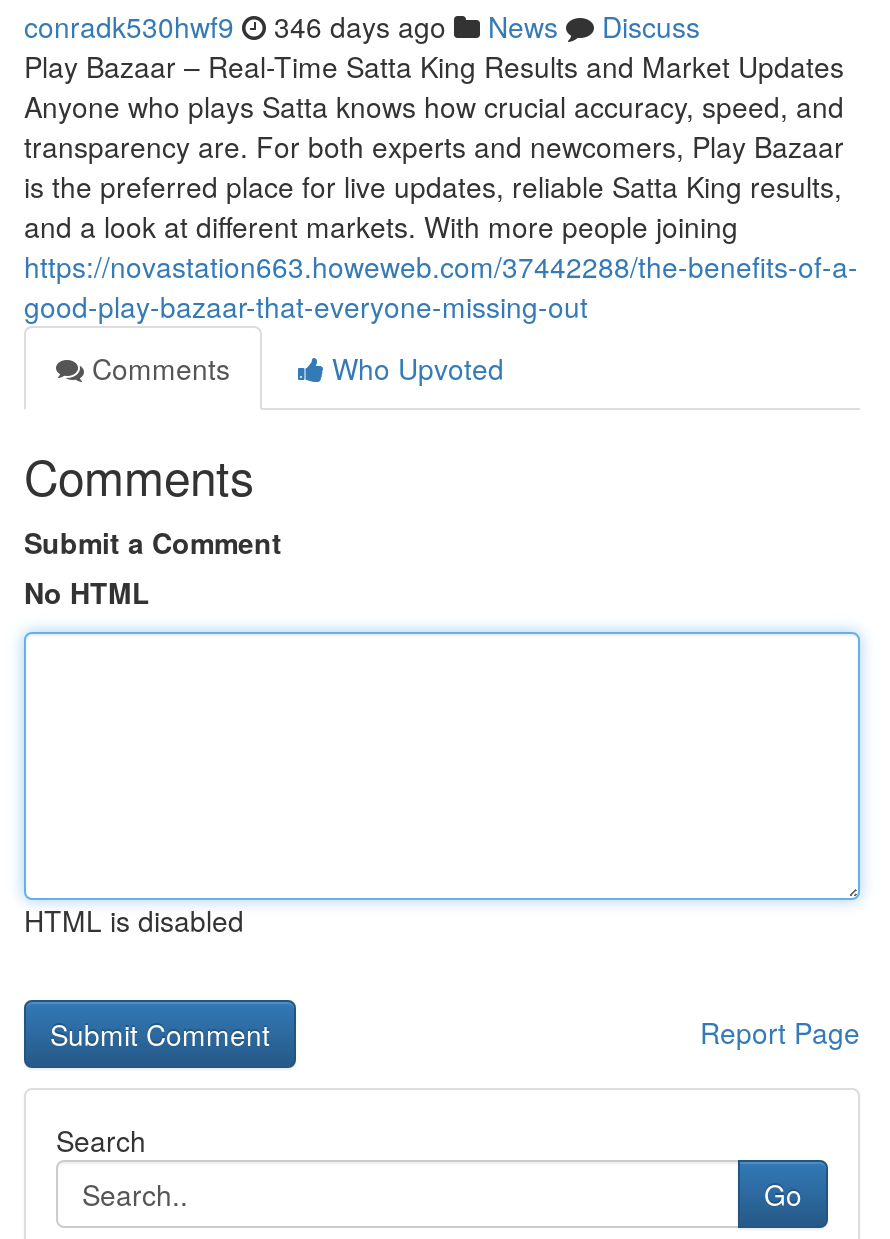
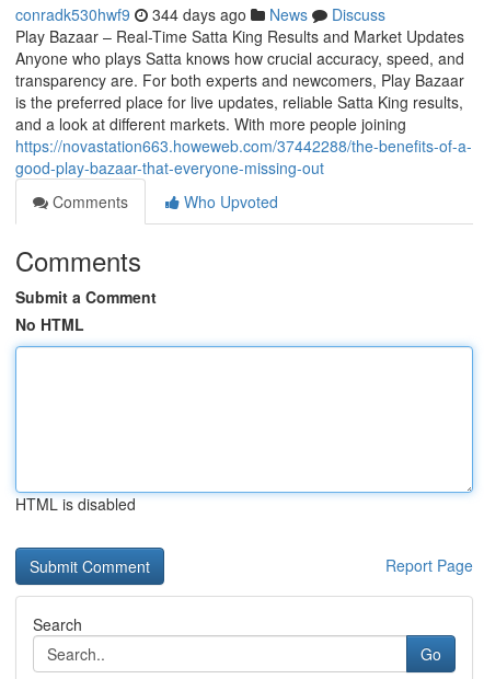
- conradk530hwf9 346 days ago News Discuss
+ conradk530hwf9 344 days ago News Discuss
